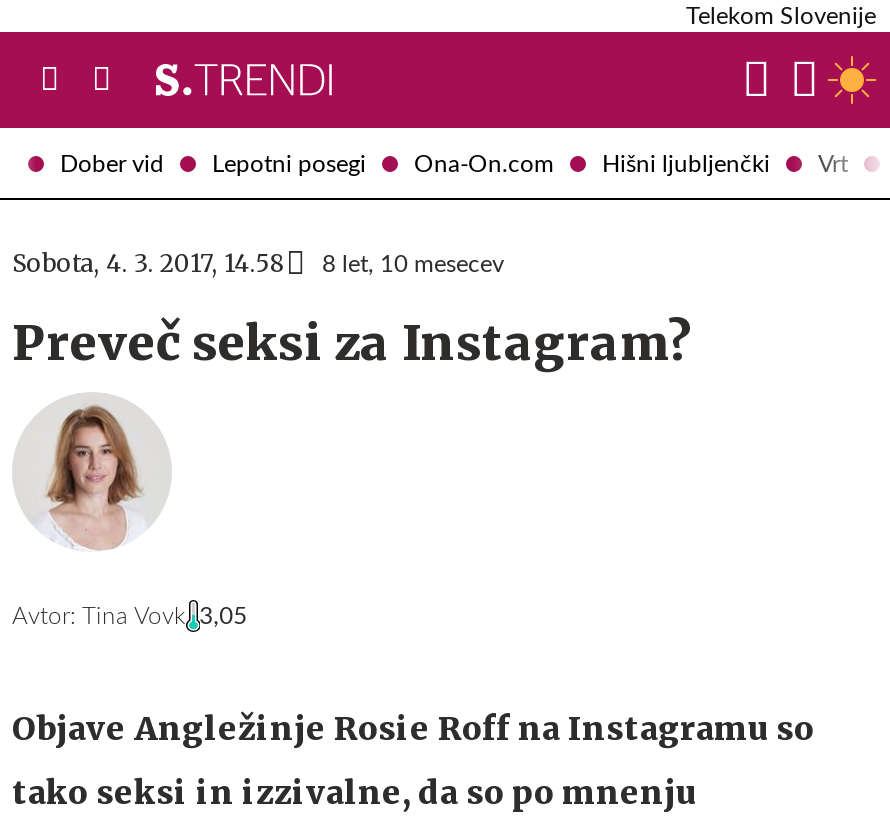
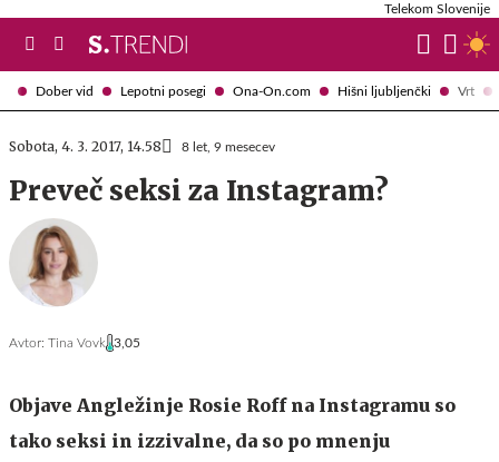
- Sobota, 4. 3. 2017, 14.58 8 let, 10 mesecev
+ Sobota, 4. 3. 2017, 14.58 8 let, 9 mesecev
